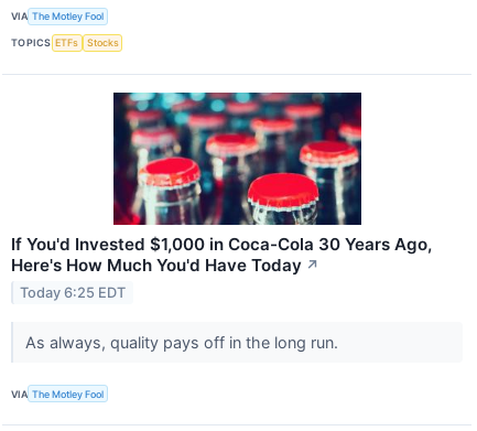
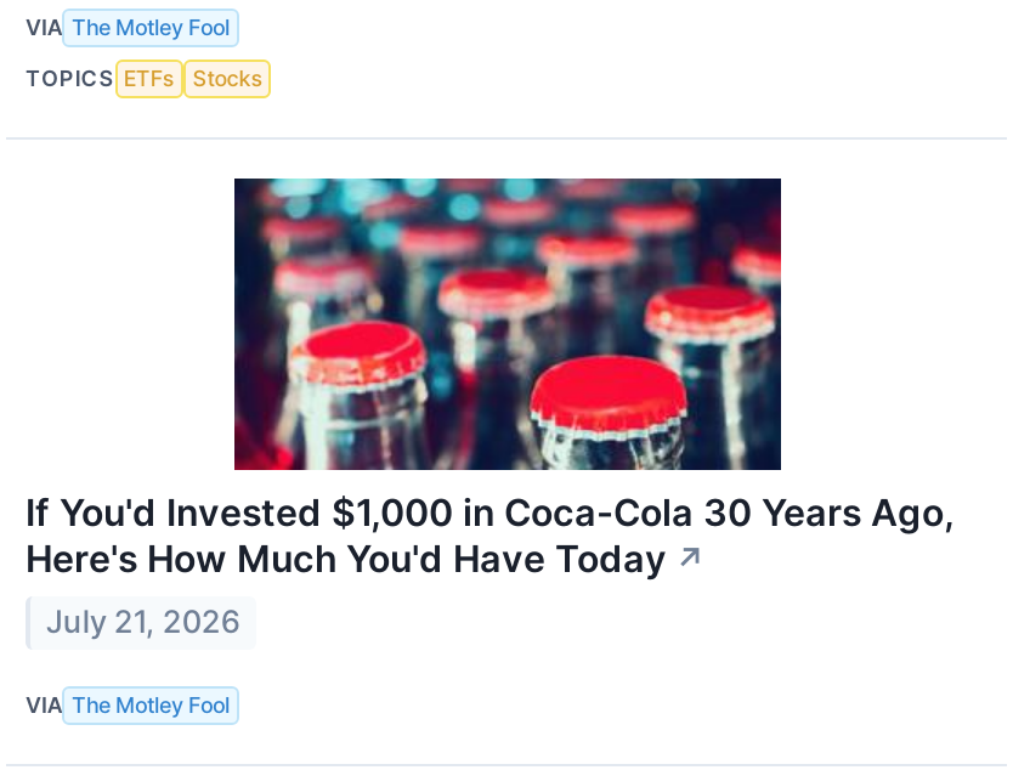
- Today 6:25 EDT
- As always, quality pays off in the long run.
+ July 21, 2026
